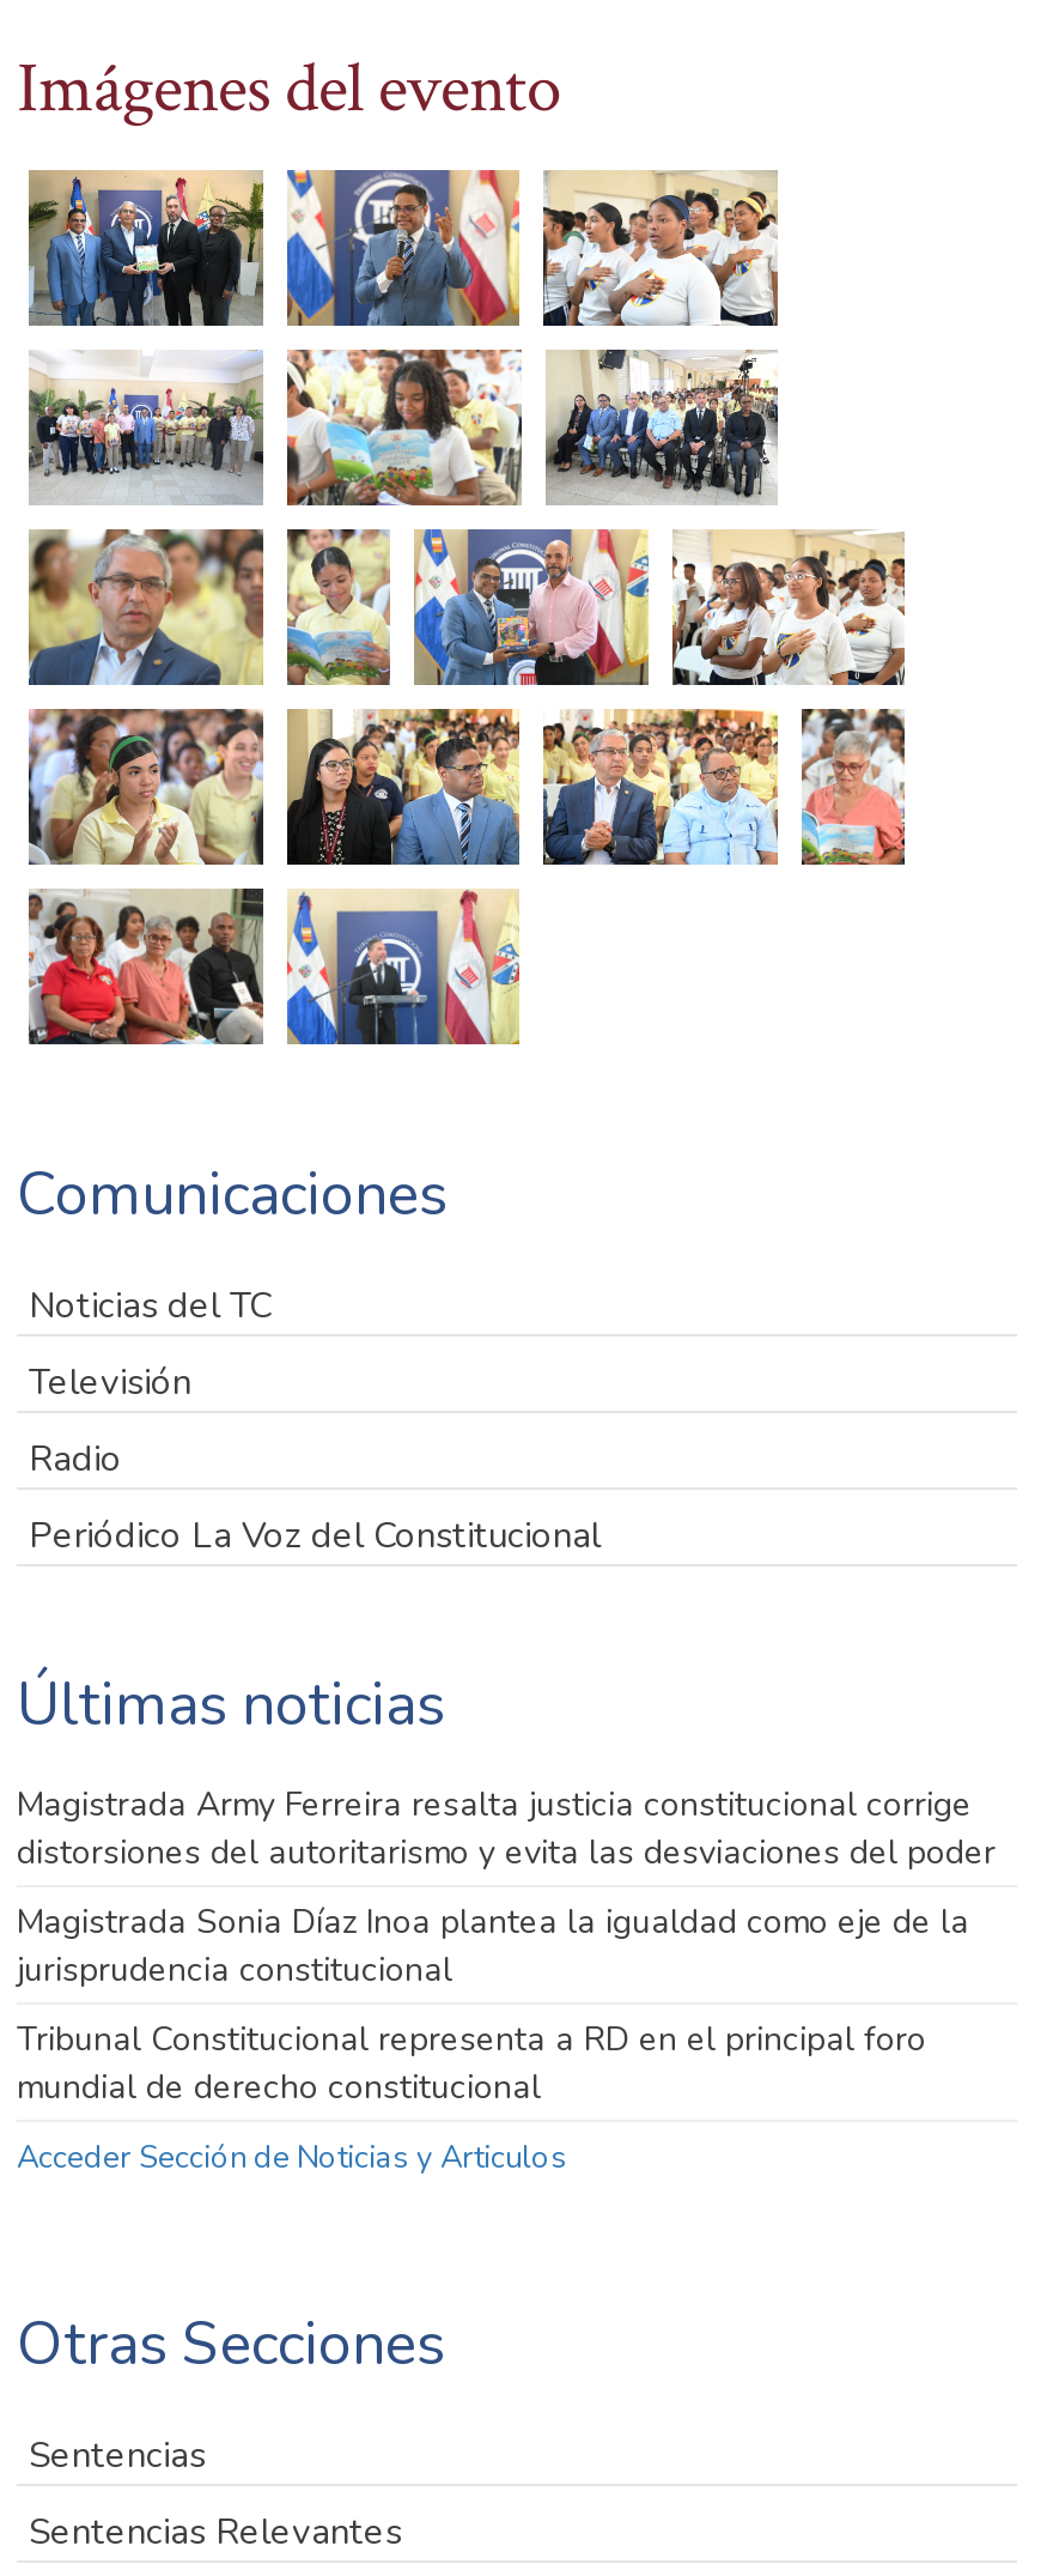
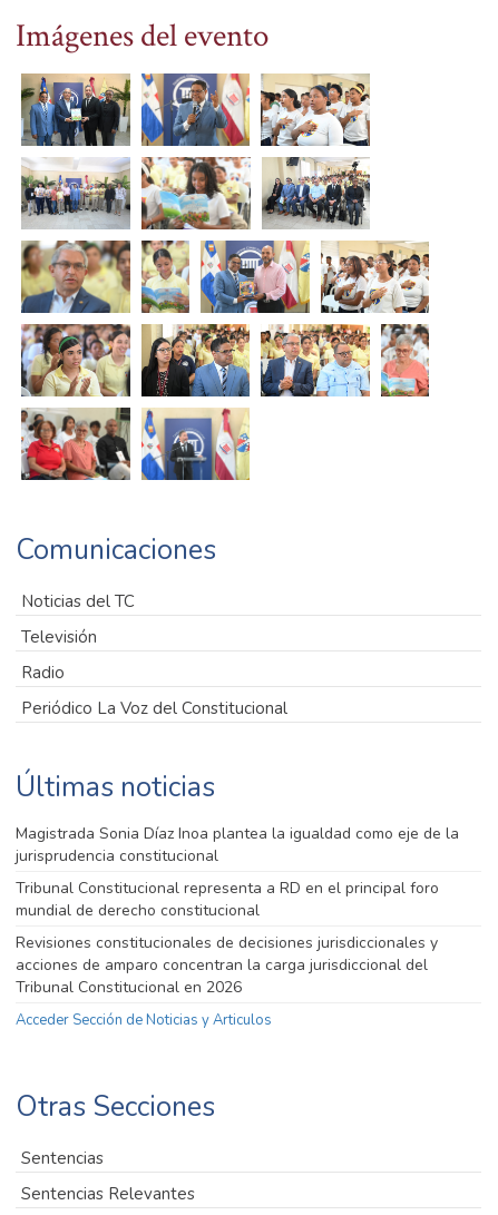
- Magistrada Army Ferreira resalta justicia constitucional corrige
- distorsiones del autoritarismo y evita las desviaciones del poder

moved up: Magistrada Sonia Díaz Inoa plantea la igualdad como eje de la | jurisprudencia constitucional | Tribunal Constitucional representa a RD en el principal foro | mundial de derecho constitucional

+ Revisiones constitucionales de decisiones jurisdiccionales y
+ acciones de amparo concentran la carga jurisdiccional del
+ Tribunal Constitucional en 2026
